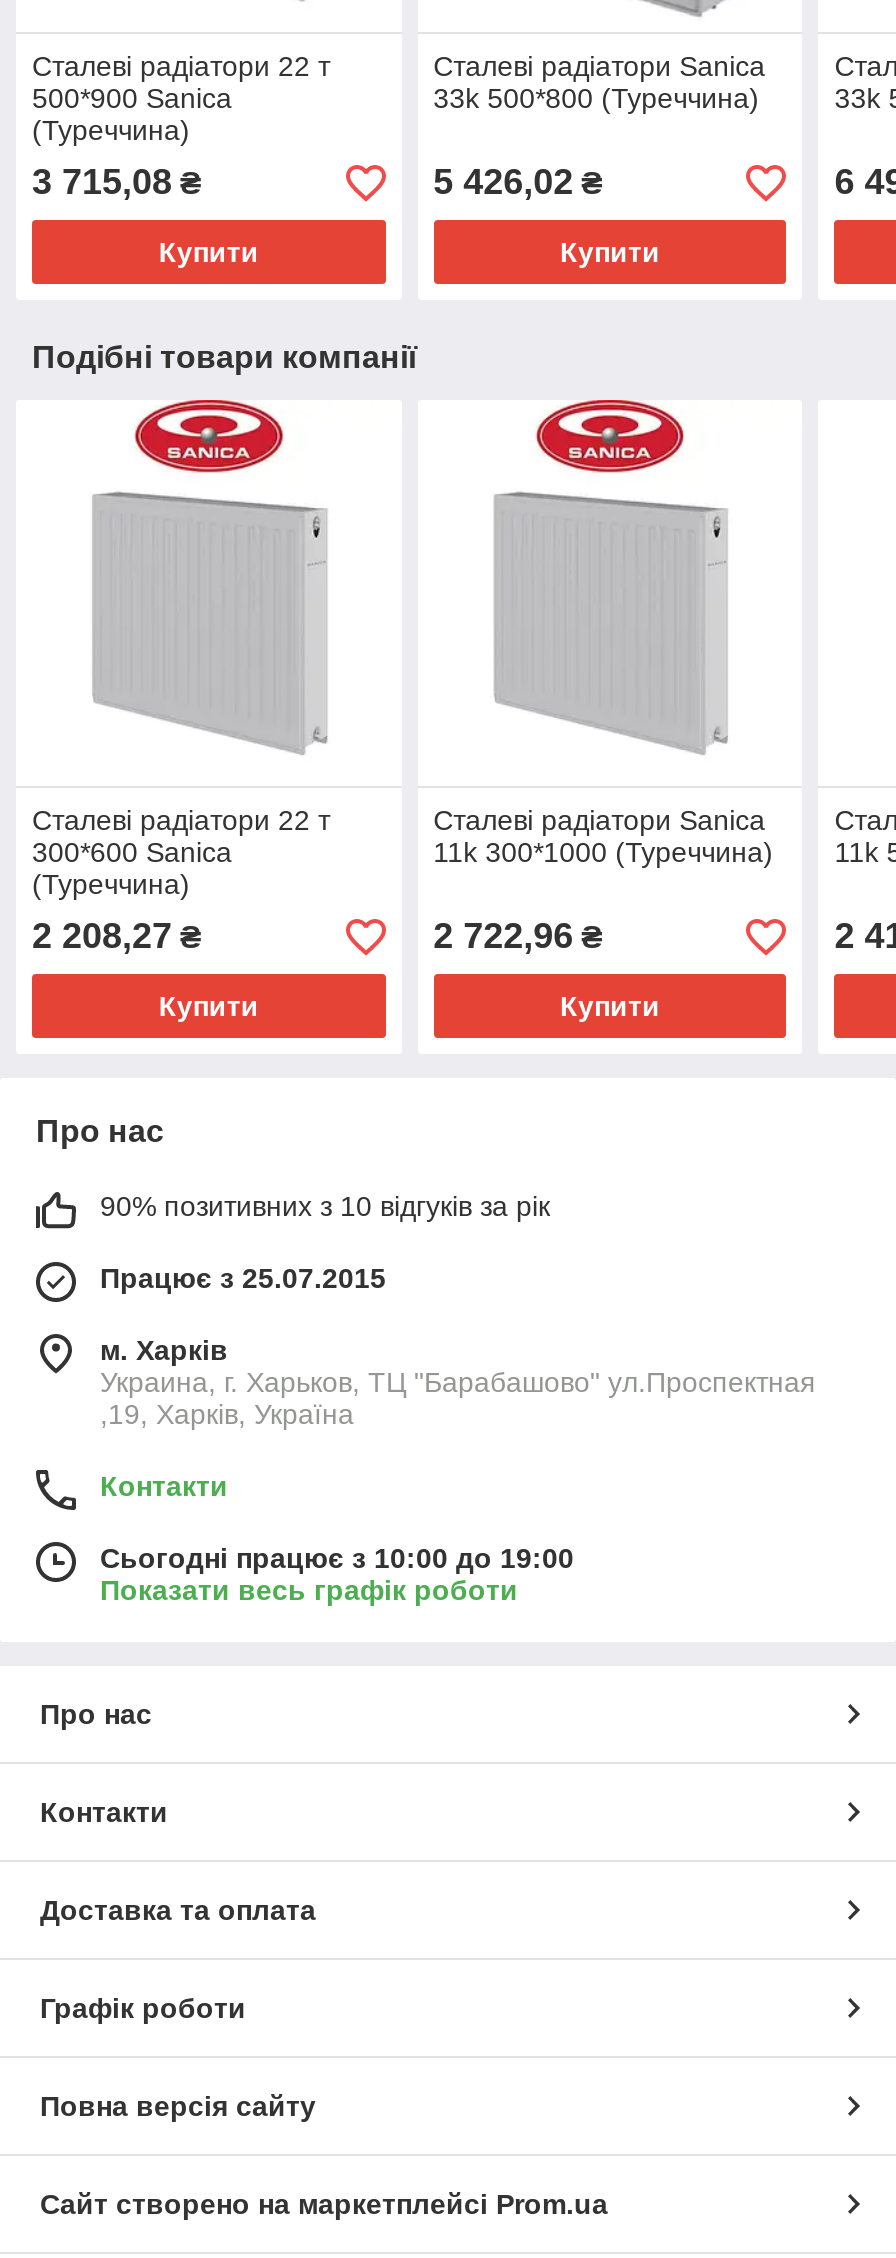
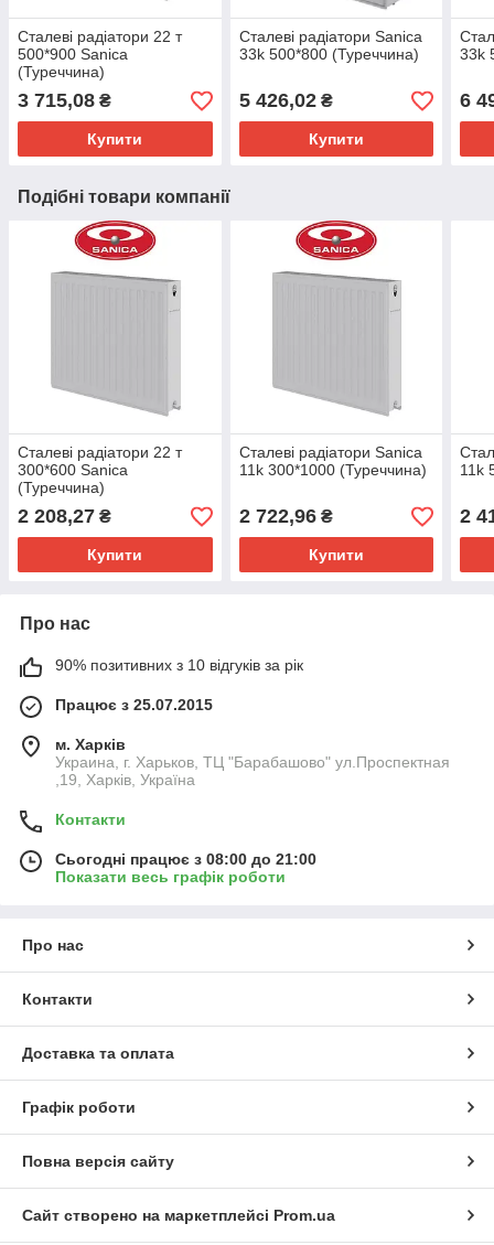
- Сьогодні працює з 10:00 до 19:00
+ Сьогодні працює з 08:00 до 21:00
